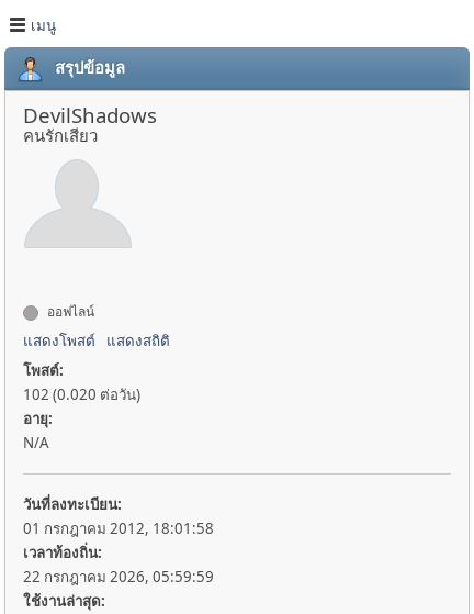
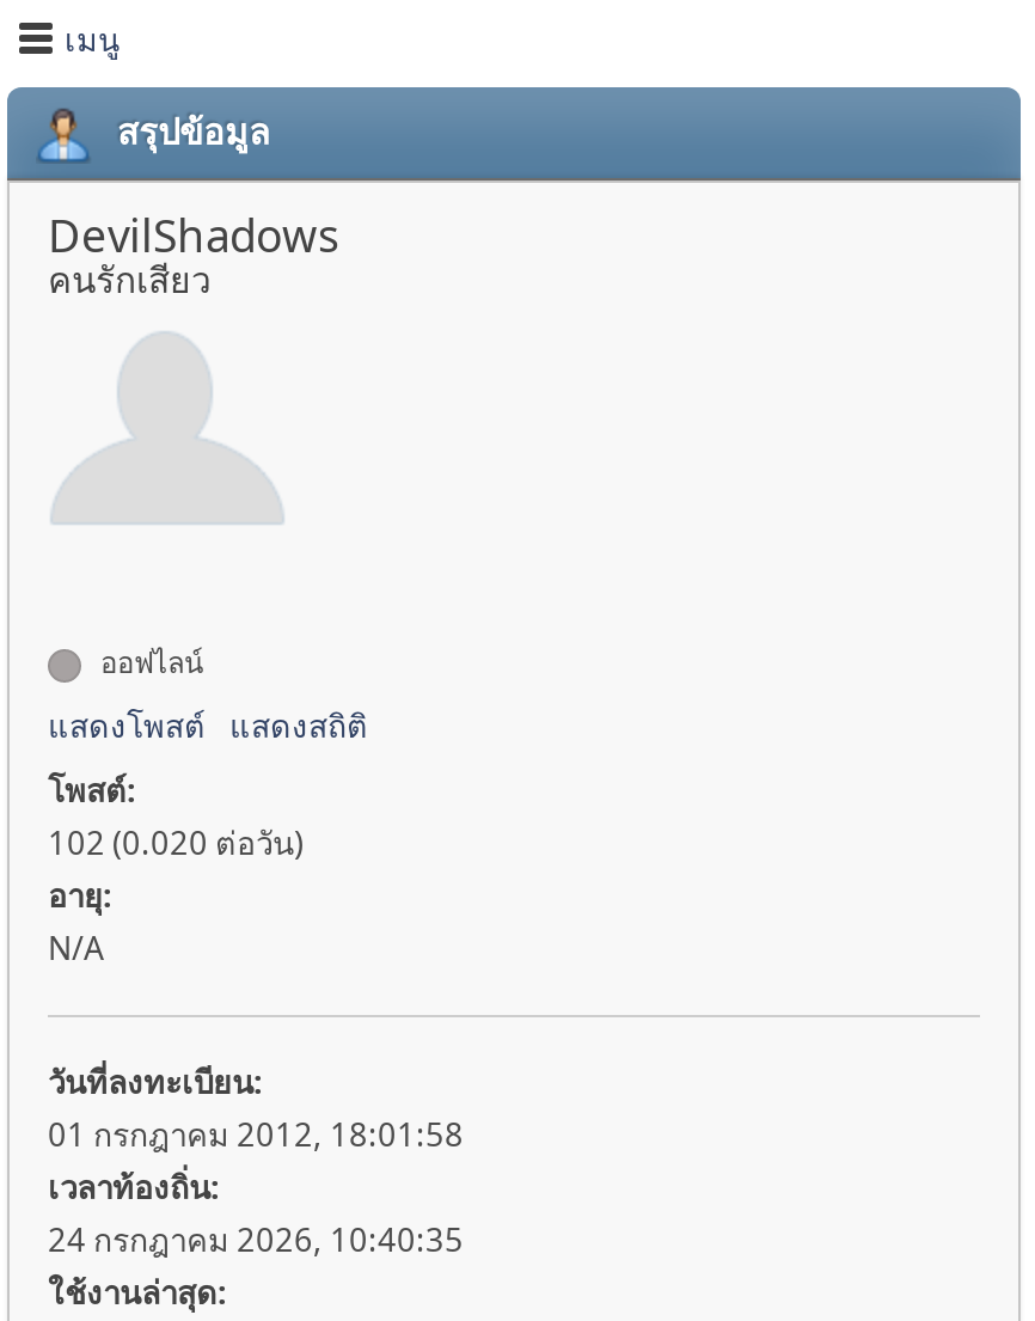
- 22 กรกฎาคม 2026, 05:59:59
+ 24 กรกฎาคม 2026, 10:40:35
